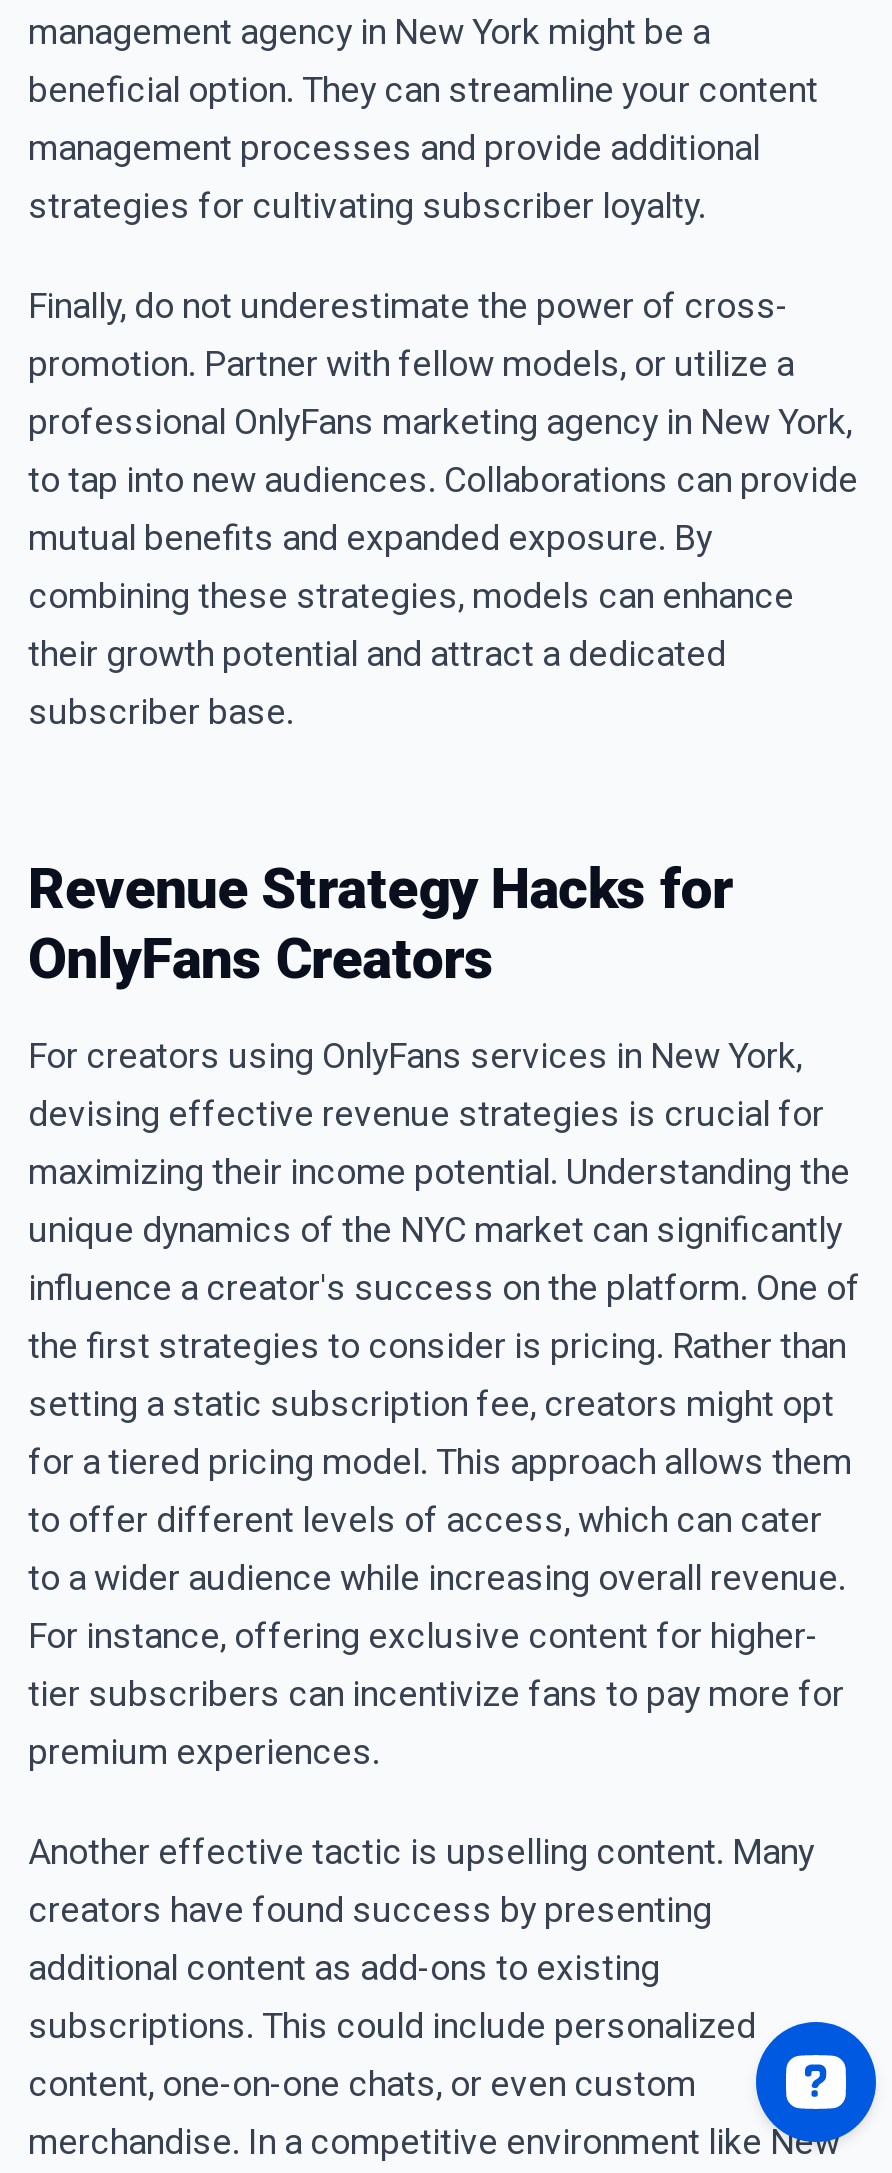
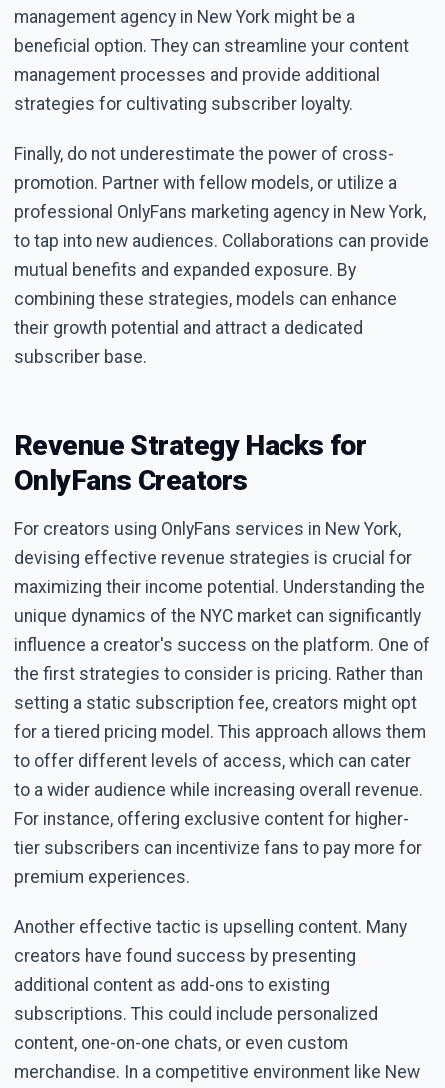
- [image]
